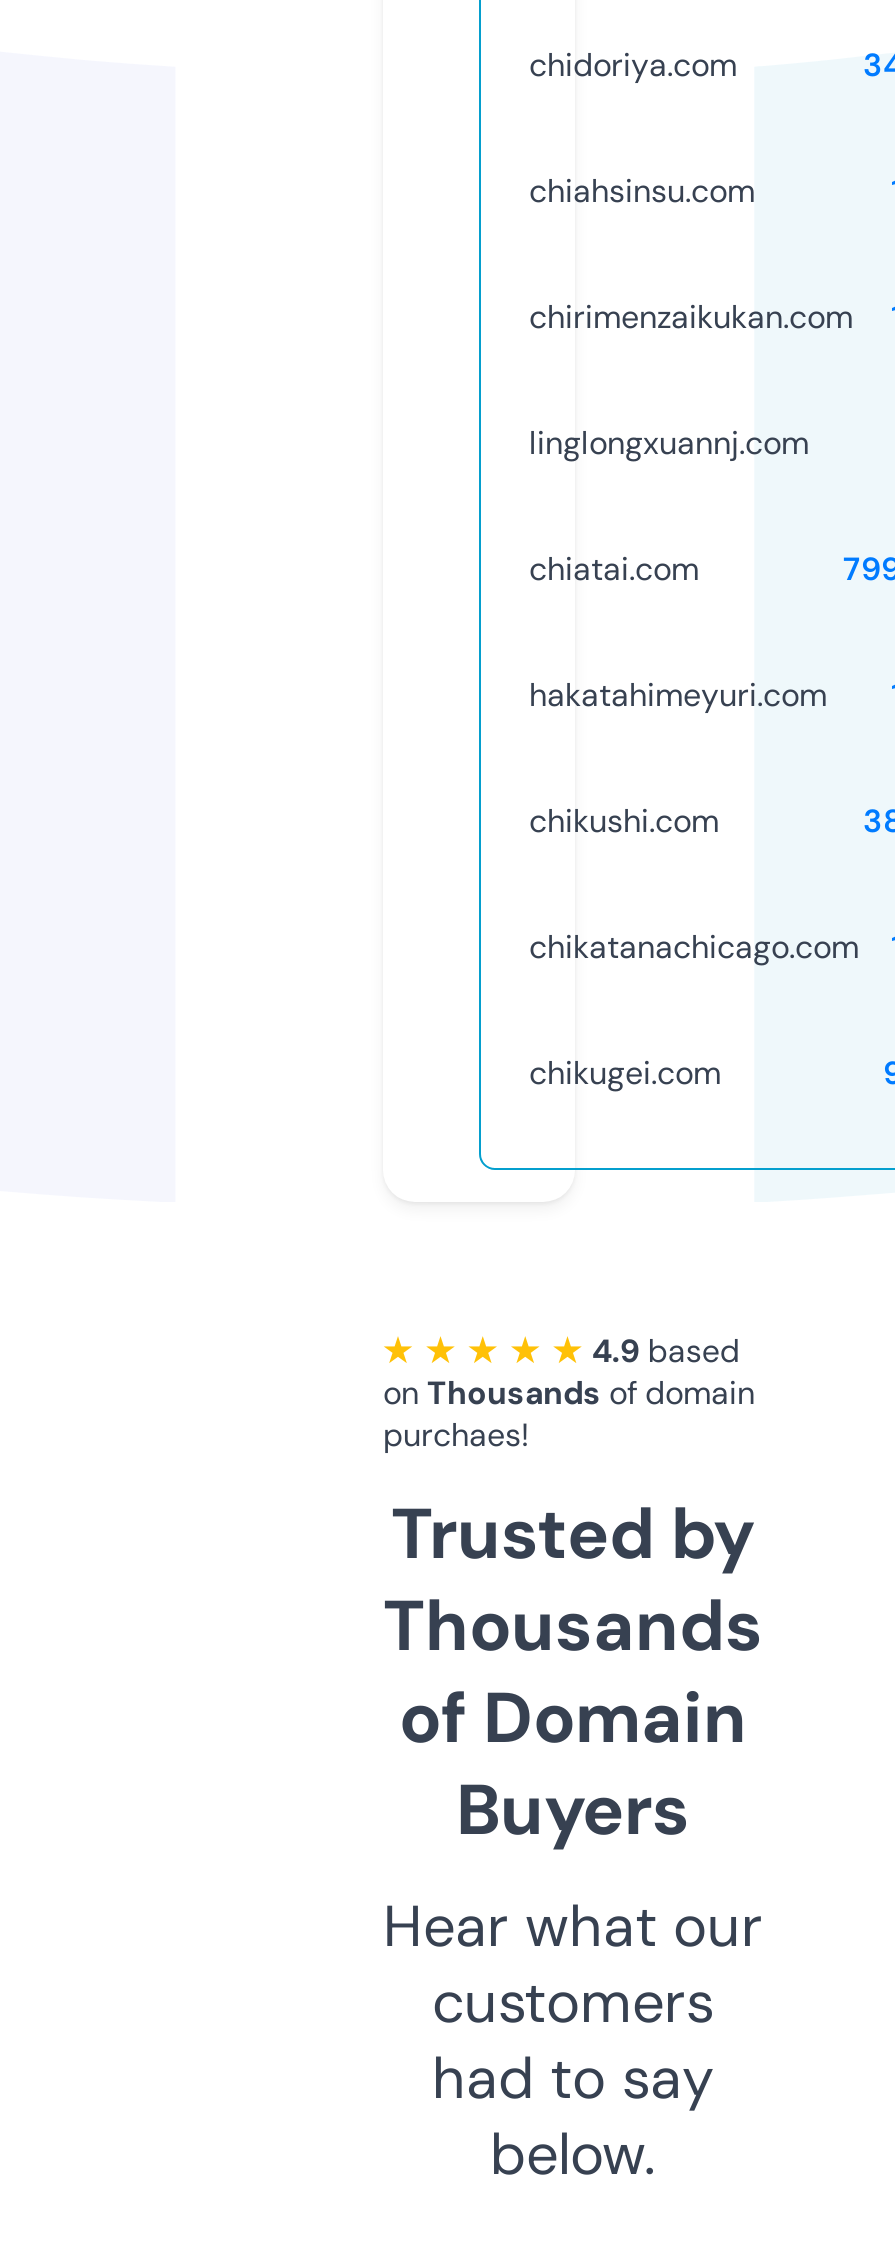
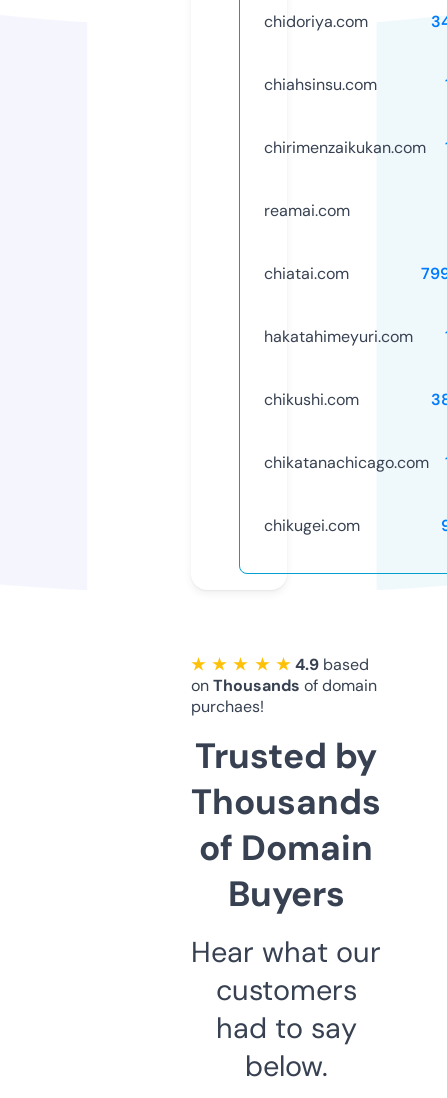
- linglongxuannj.com
+ reamai.com
